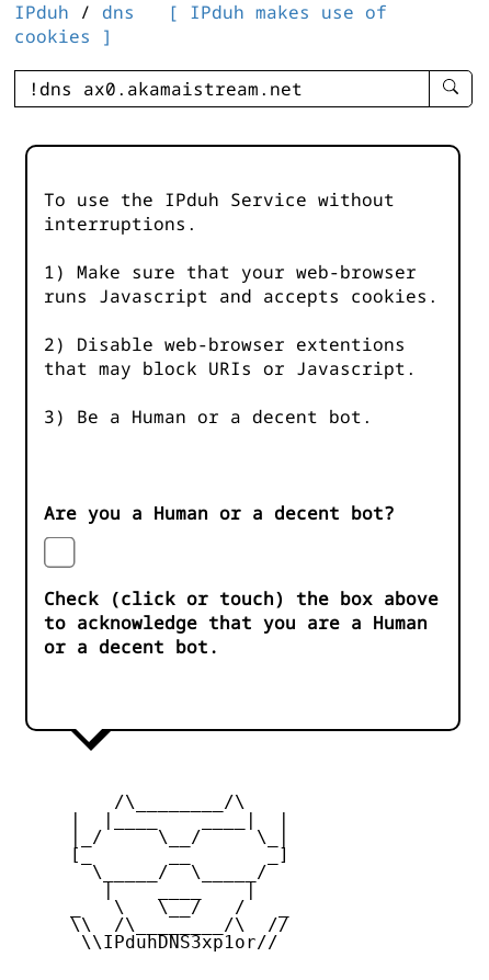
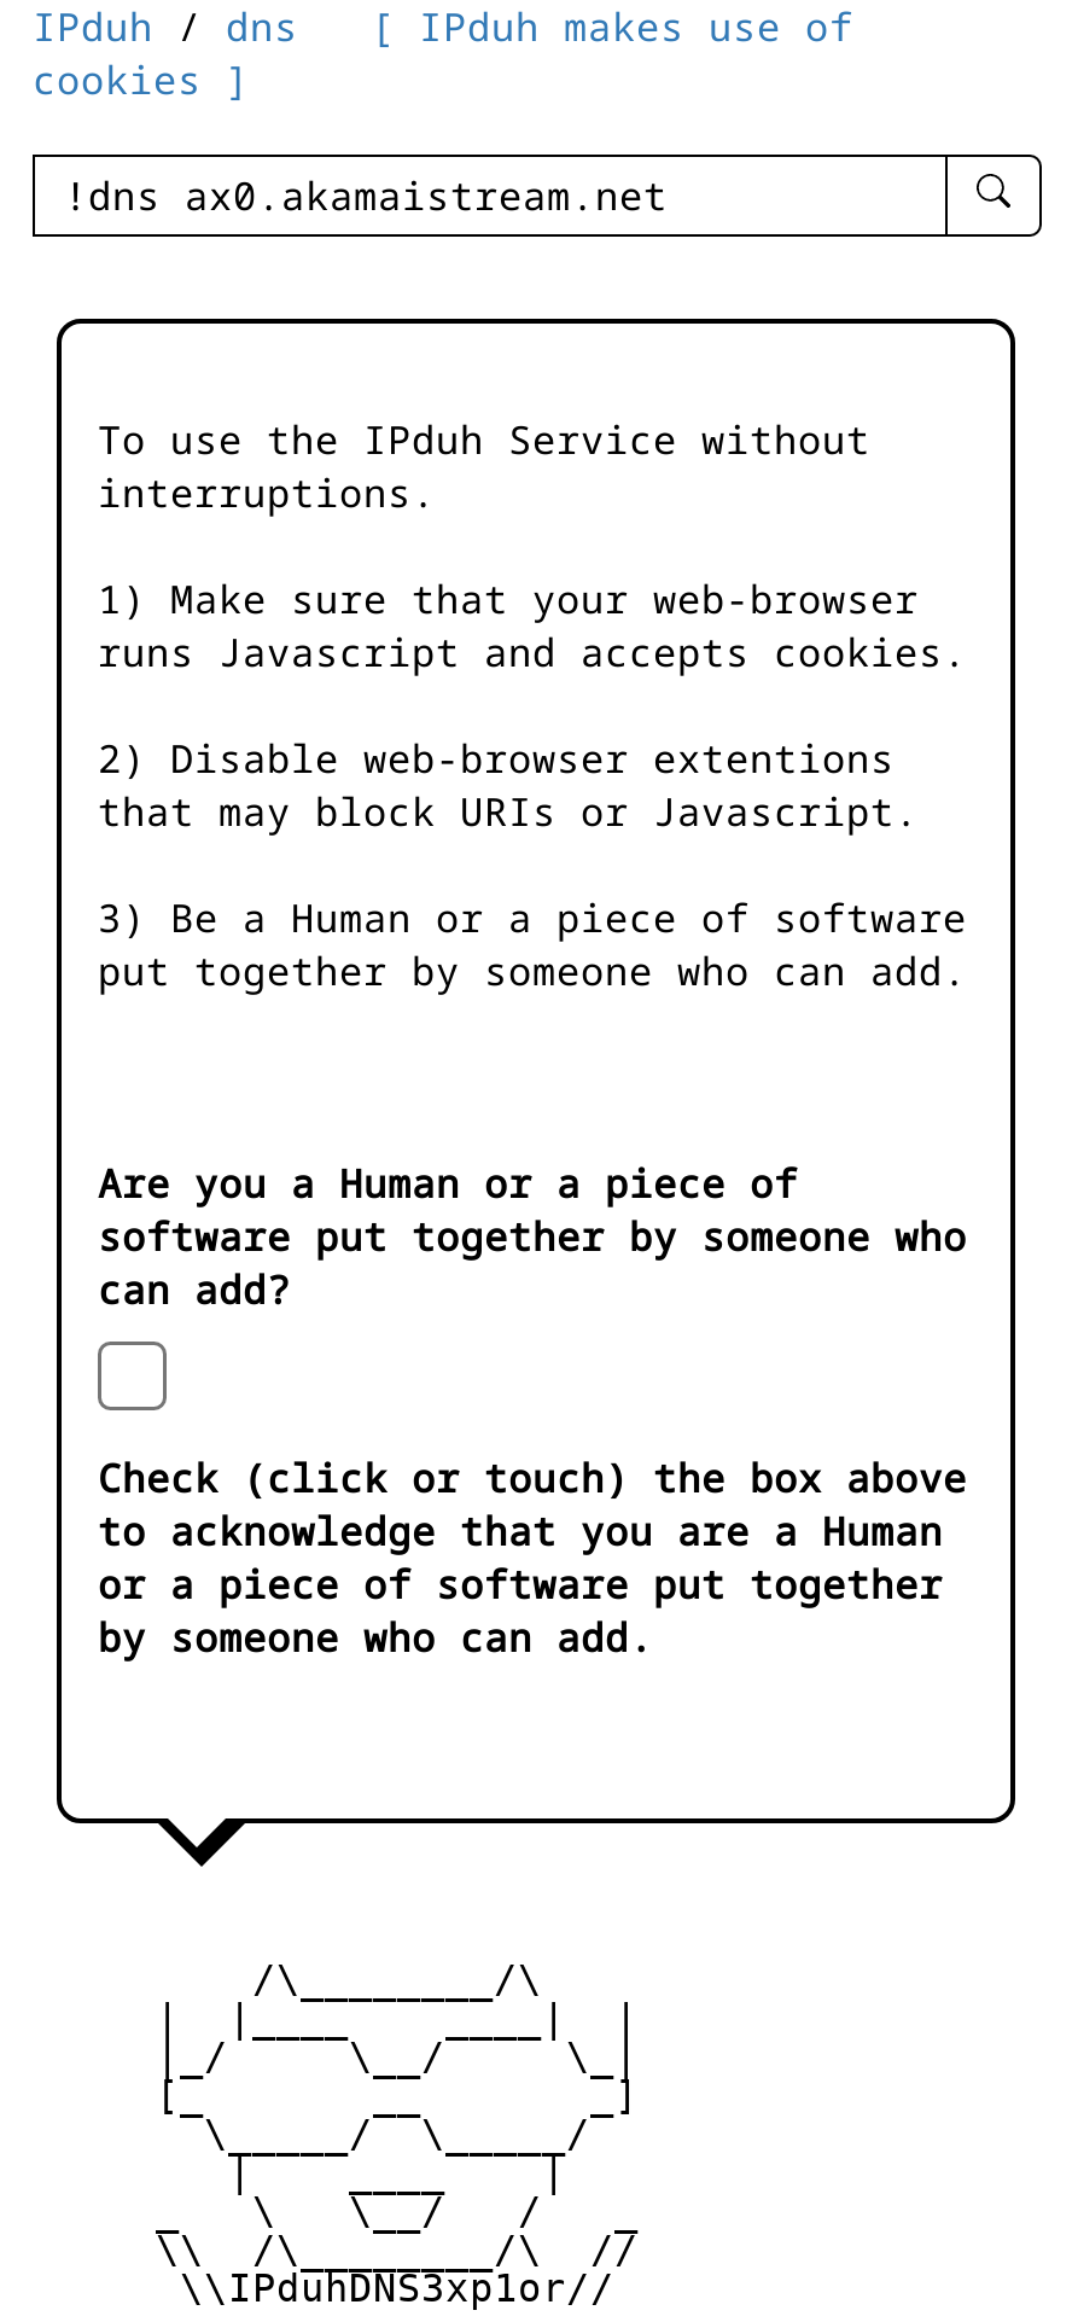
- 3) Be a Human or a decent bot.
+ 3) Be a Human or a piece of software
+ put together by someone who can add.

- Are you a Human or a decent bot?
+ Are you a Human or a piece of
+ software put together by someone who
+ can add?

- or a decent bot.
+ or a piece of software put together
+ by someone who can add.
